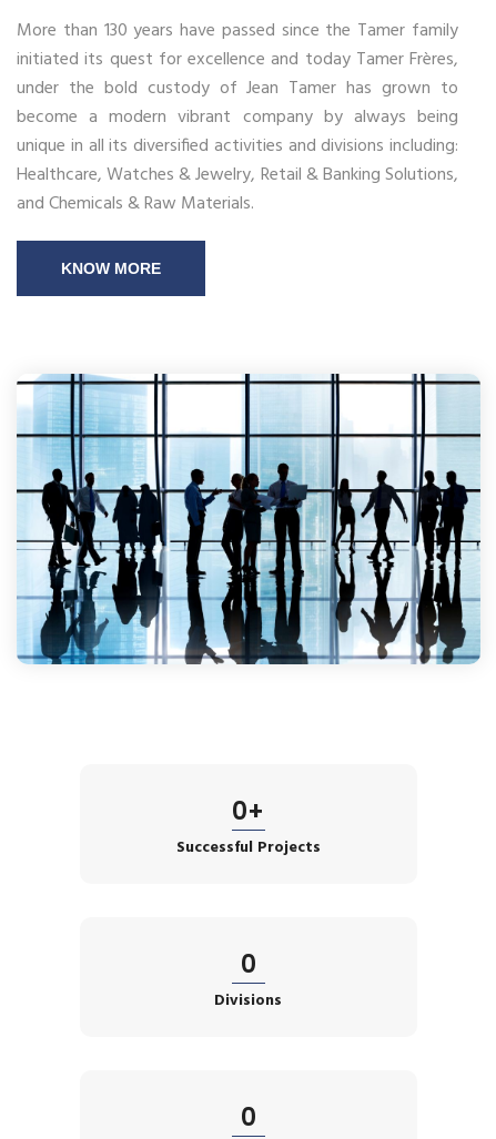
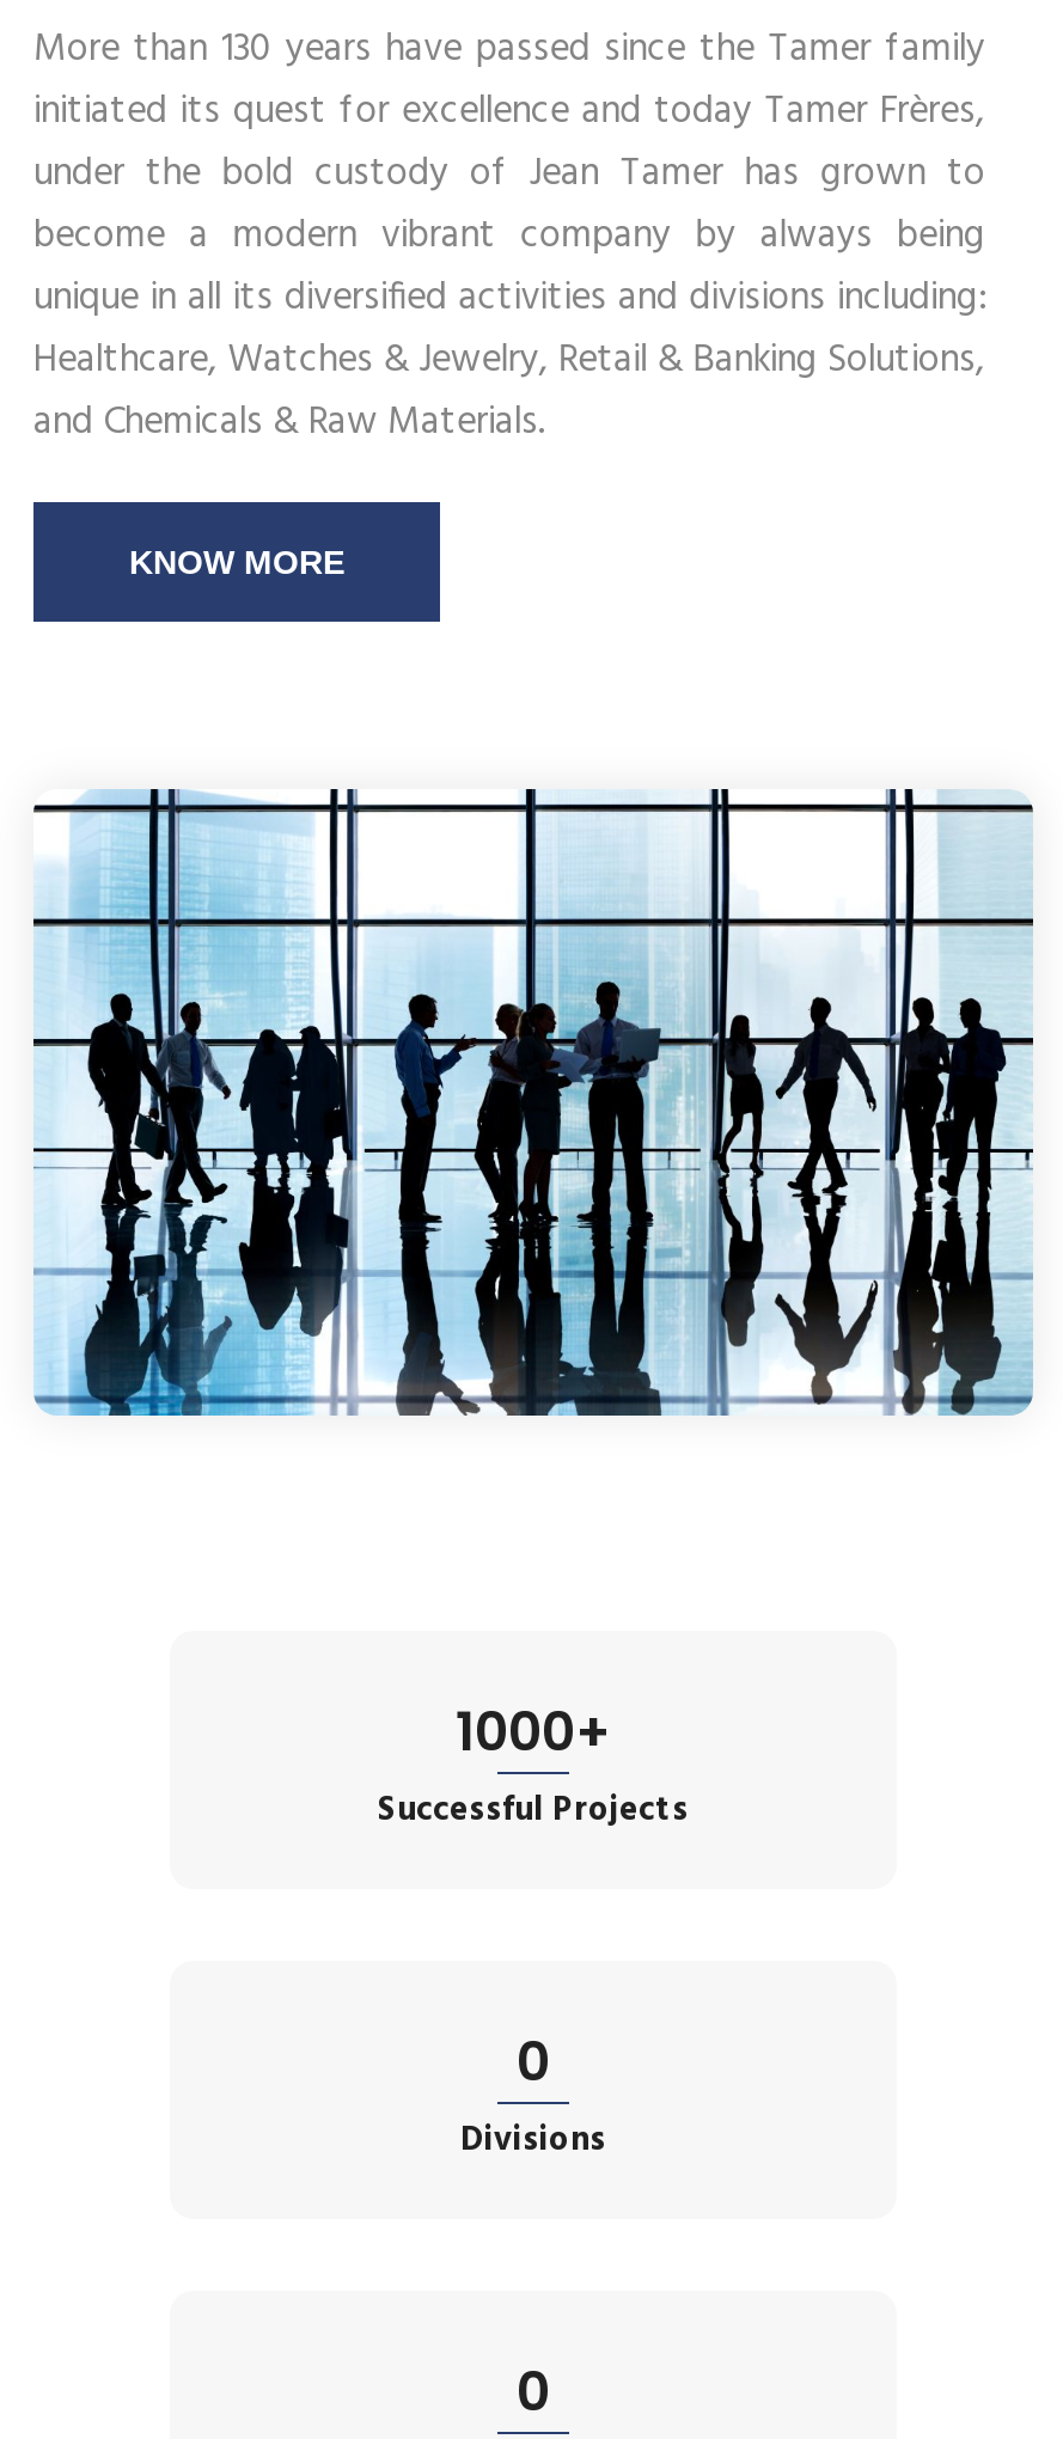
- 0+
+ 1000+
